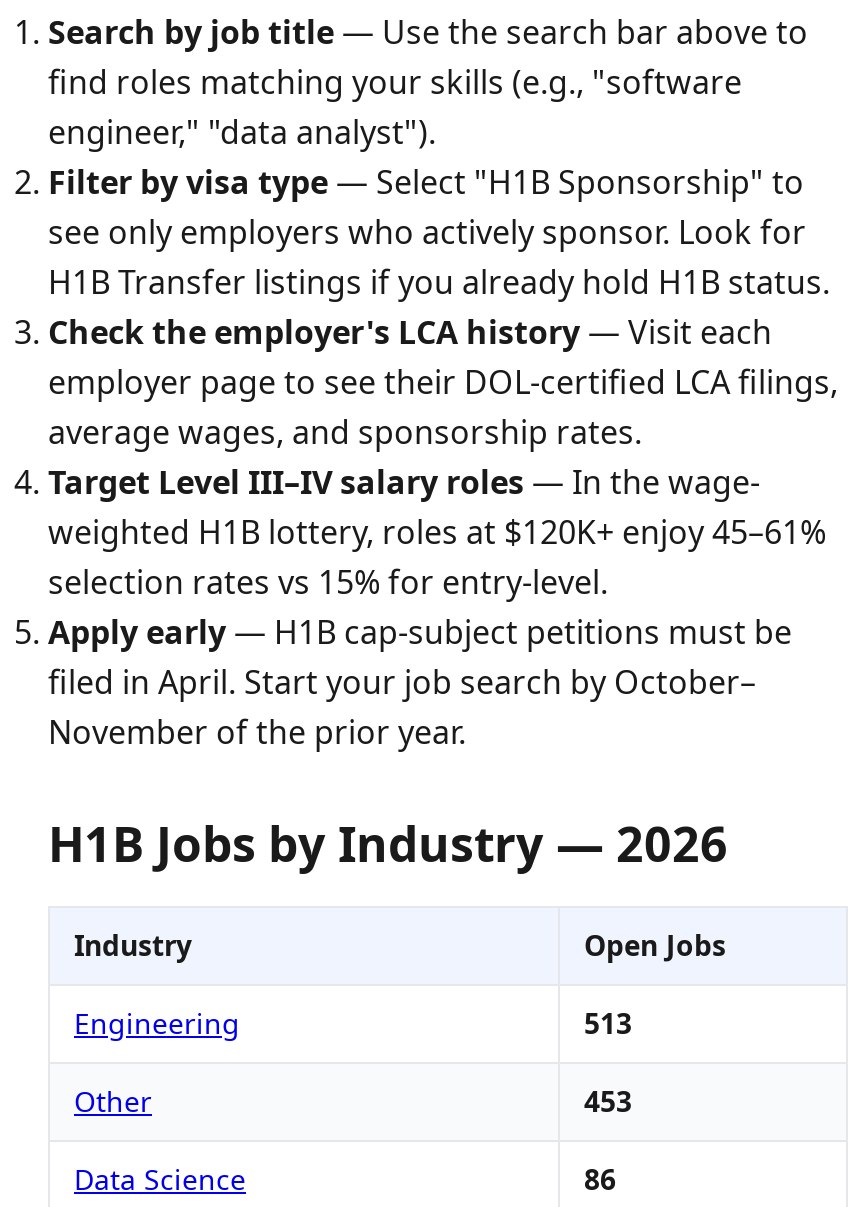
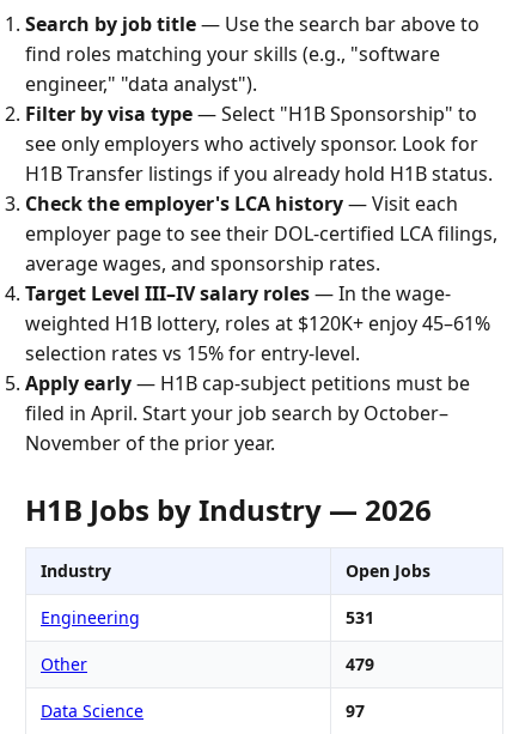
- 513
+ 531

- 453
+ 479

- 86
+ 97
